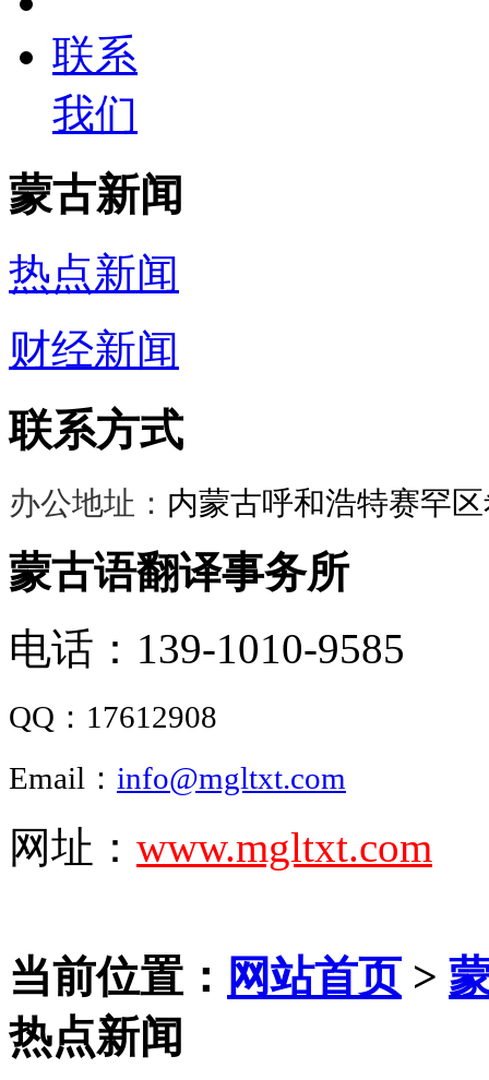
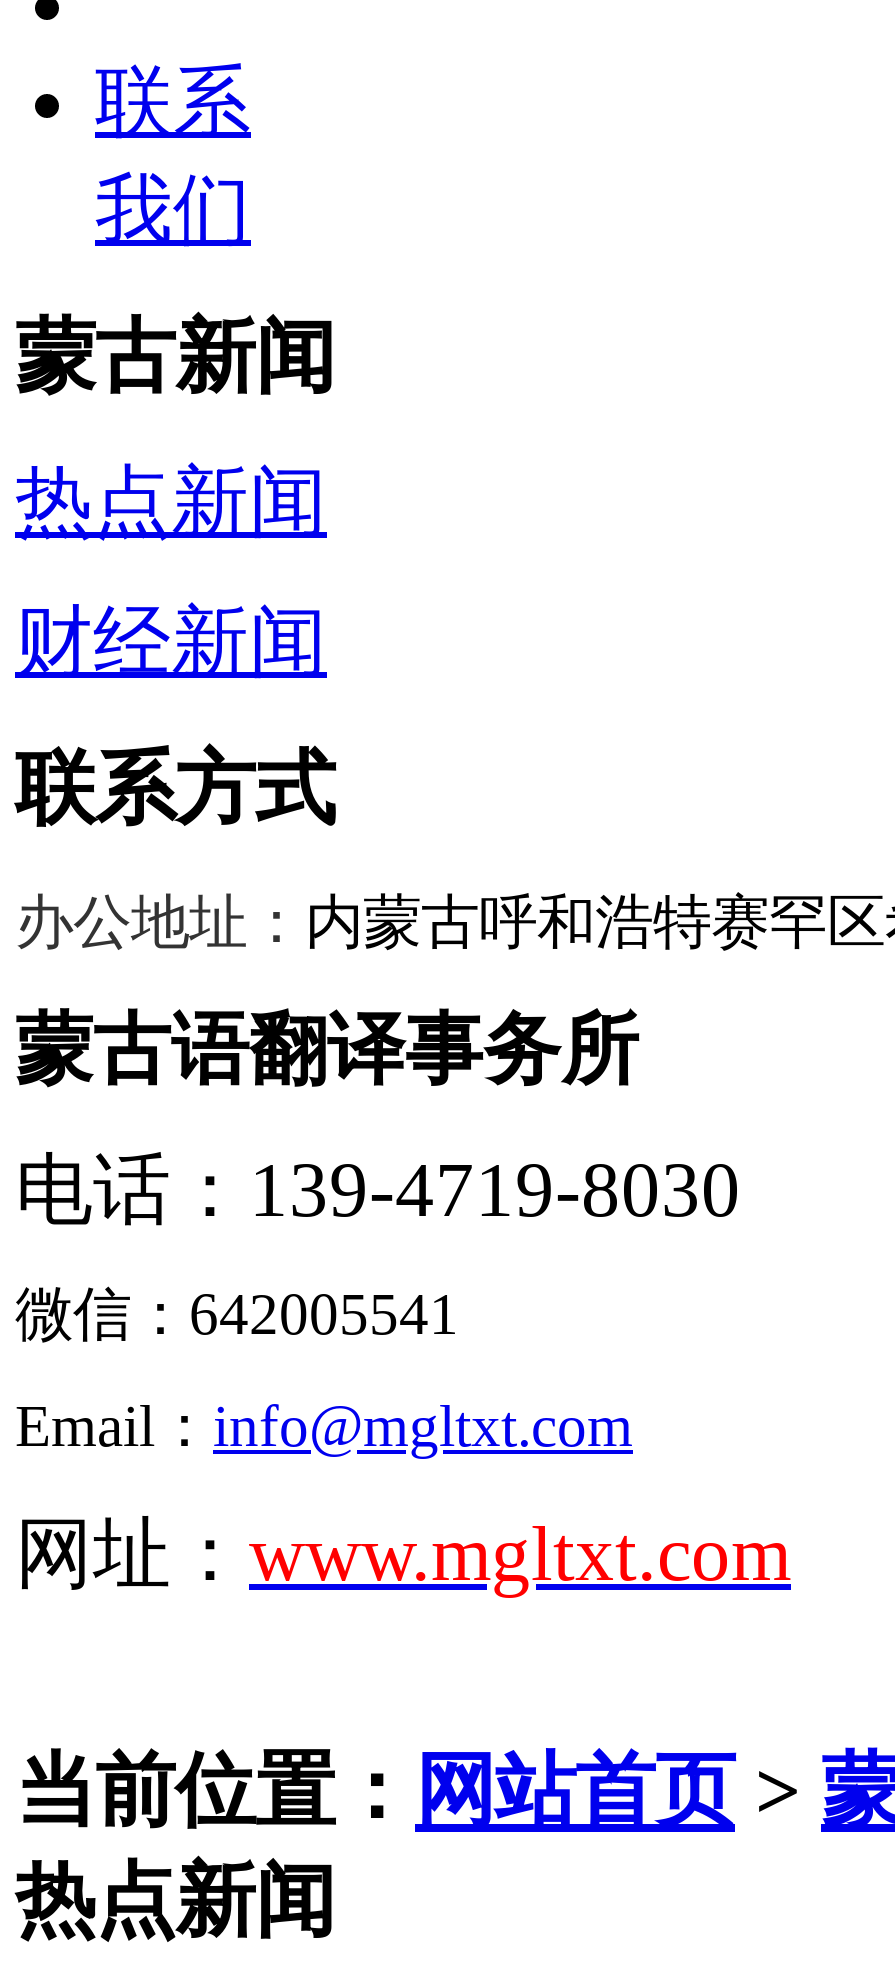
- 电话：139-1010-9585
+ 电话：139-4719-8030

- QQ：17612908
+ 微信：642005541
